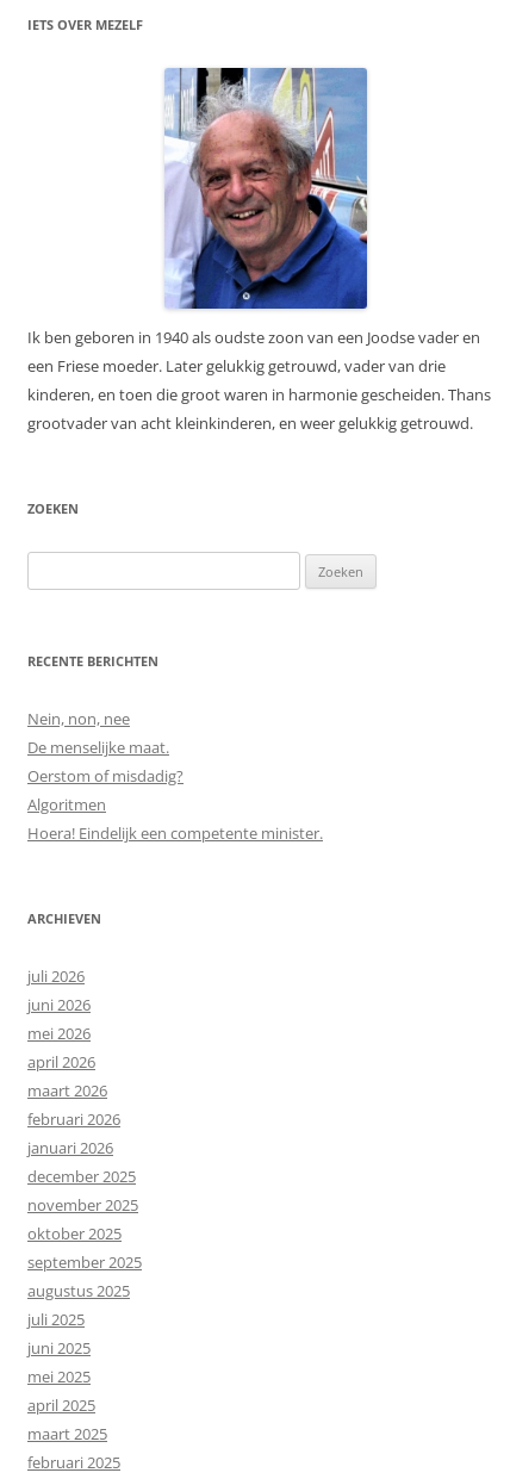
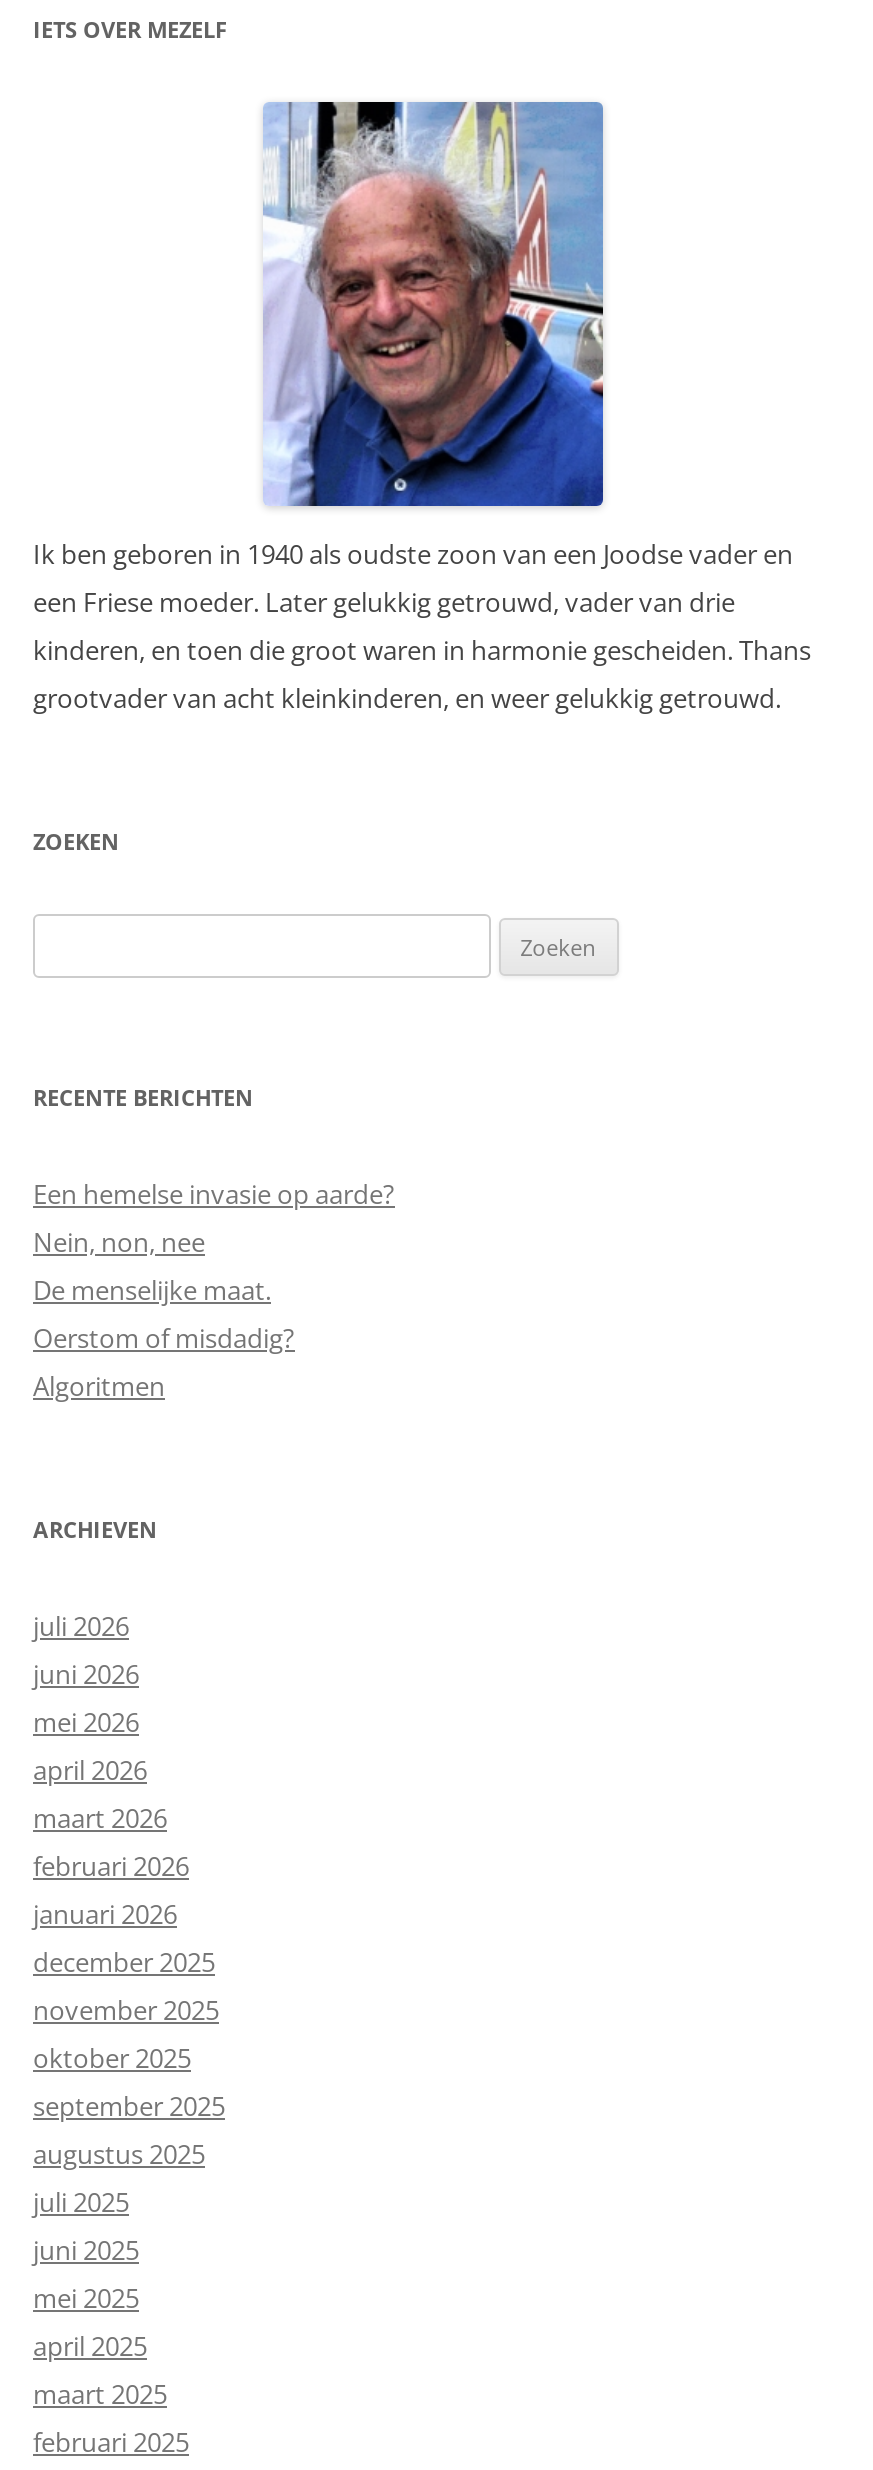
+ Een hemelse invasie op aarde?

moved down: Nein, non, nee | De menselijke maat. | Oerstom of misdadig? | Algoritmen

- Hoera! Eindelijk een competente minister.
